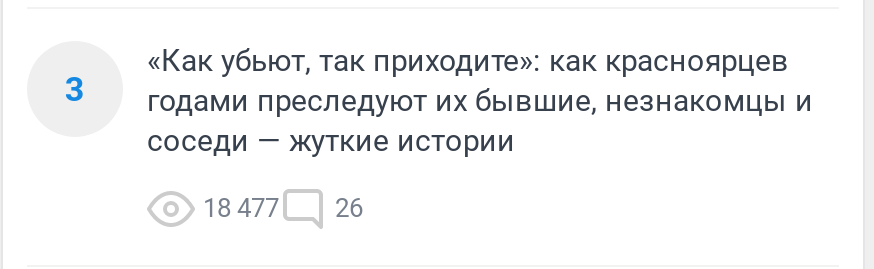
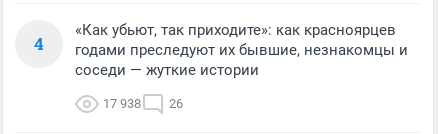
- 3 годами преследуют их бывшие, незнакомцы и
+ 4 годами преследуют их бывшие, незнакомцы и

- 18 477 26
+ 17 938 26
